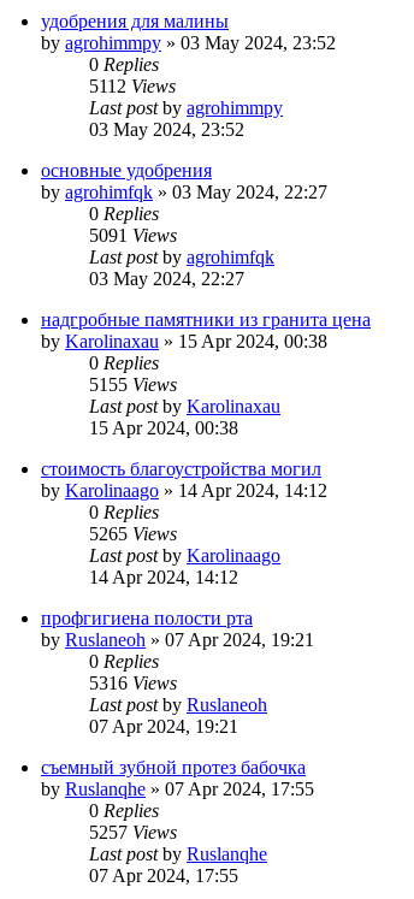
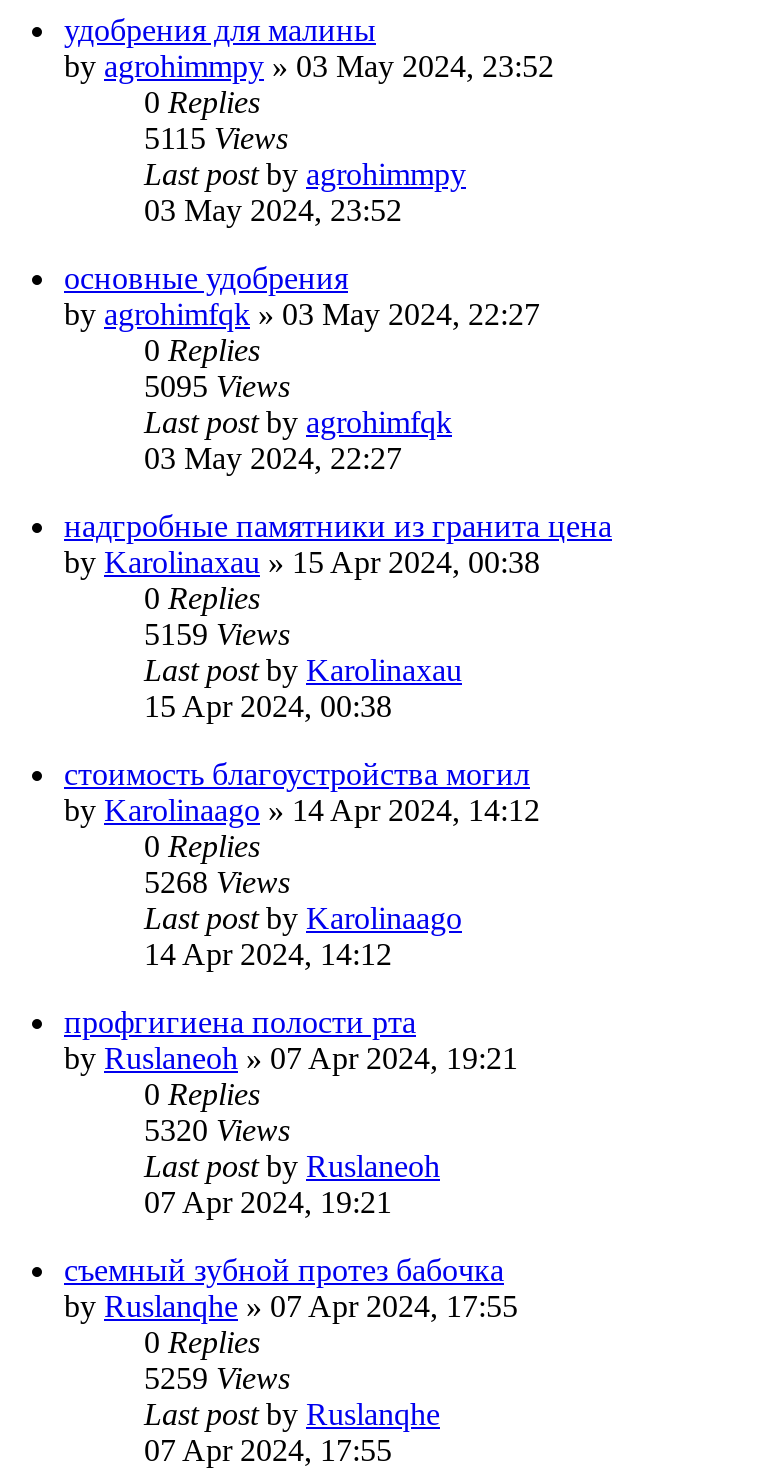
- 5112 Views
+ 5115 Views

- 5091 Views
+ 5095 Views

- 5155 Views
+ 5159 Views

- 5265 Views
+ 5268 Views

- 5316 Views
+ 5320 Views

- 5257 Views
+ 5259 Views
